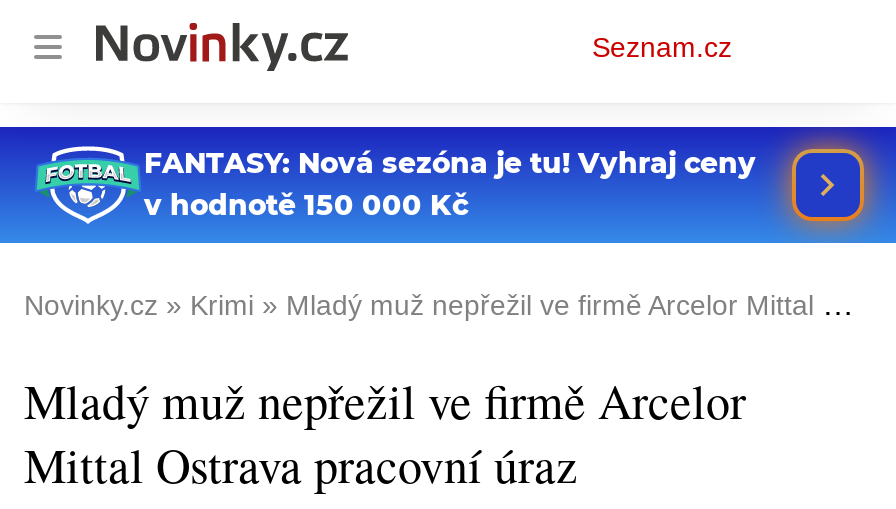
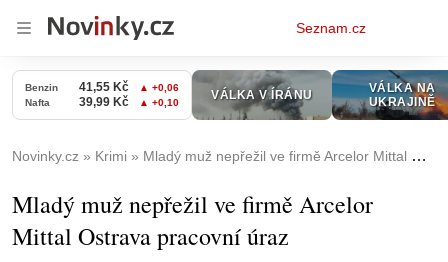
- [image]
+ [image]
